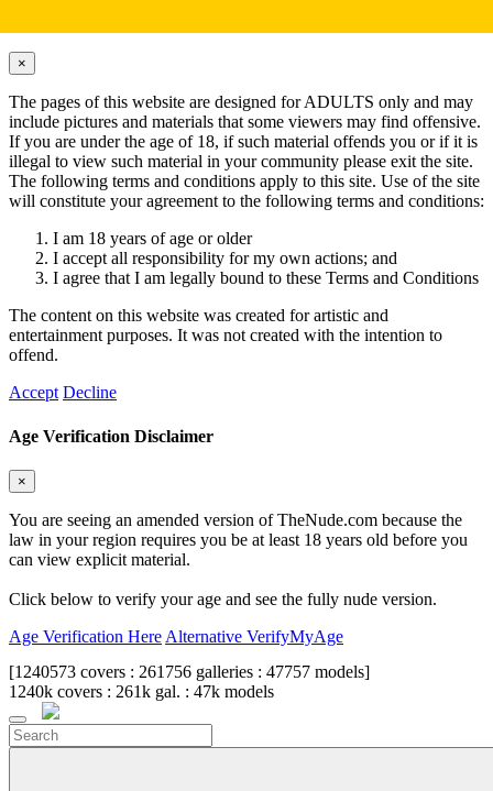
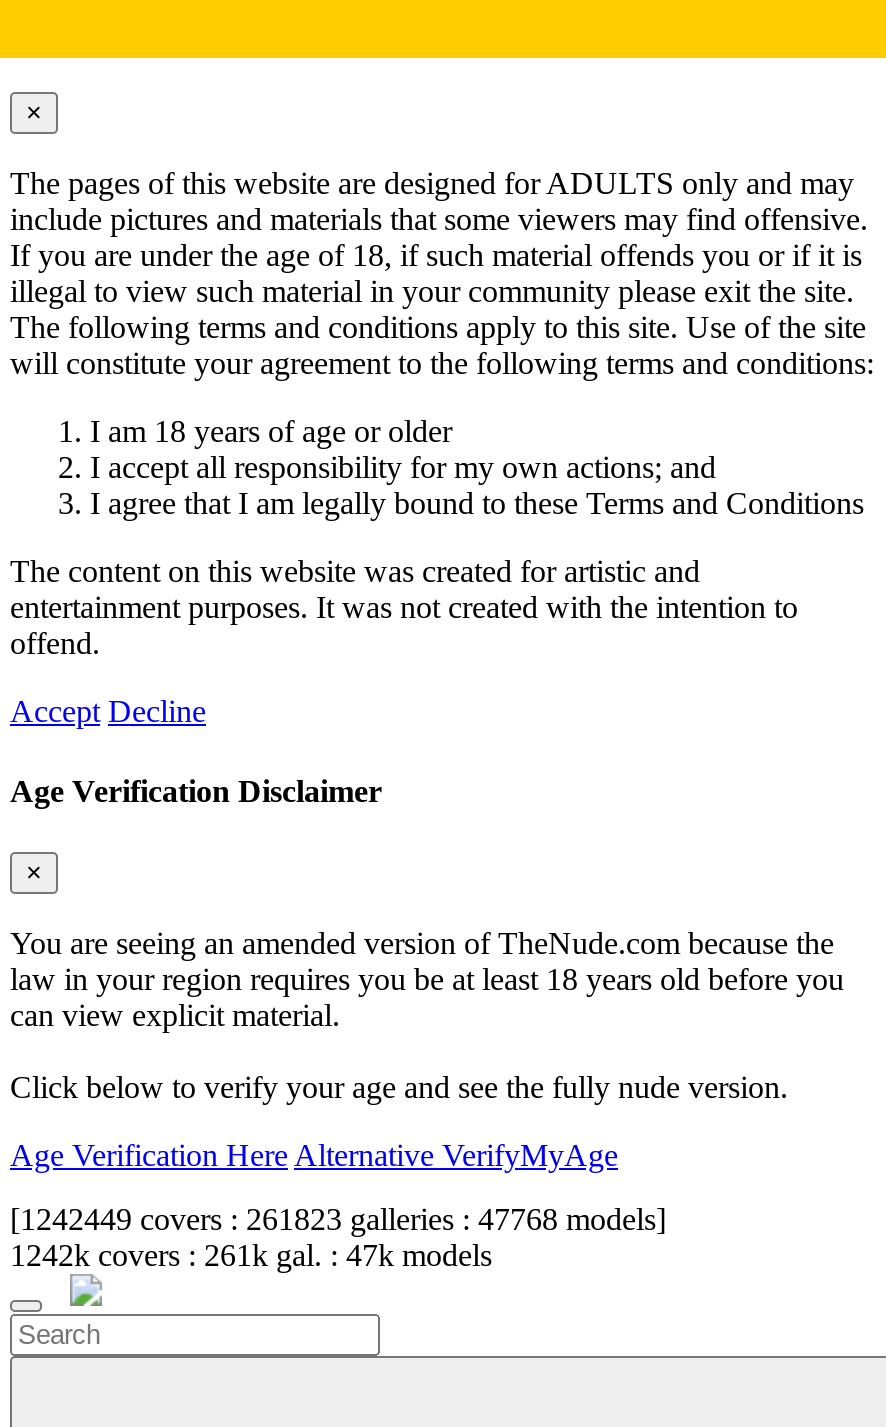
- [1240573 covers : 261756 galleries : 47757 models]
+ [1242449 covers : 261823 galleries : 47768 models]

- 1240k covers : 261k gal. : 47k models
+ 1242k covers : 261k gal. : 47k models
